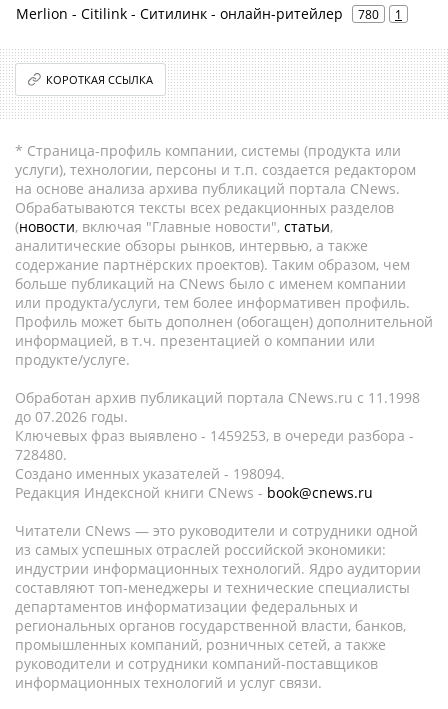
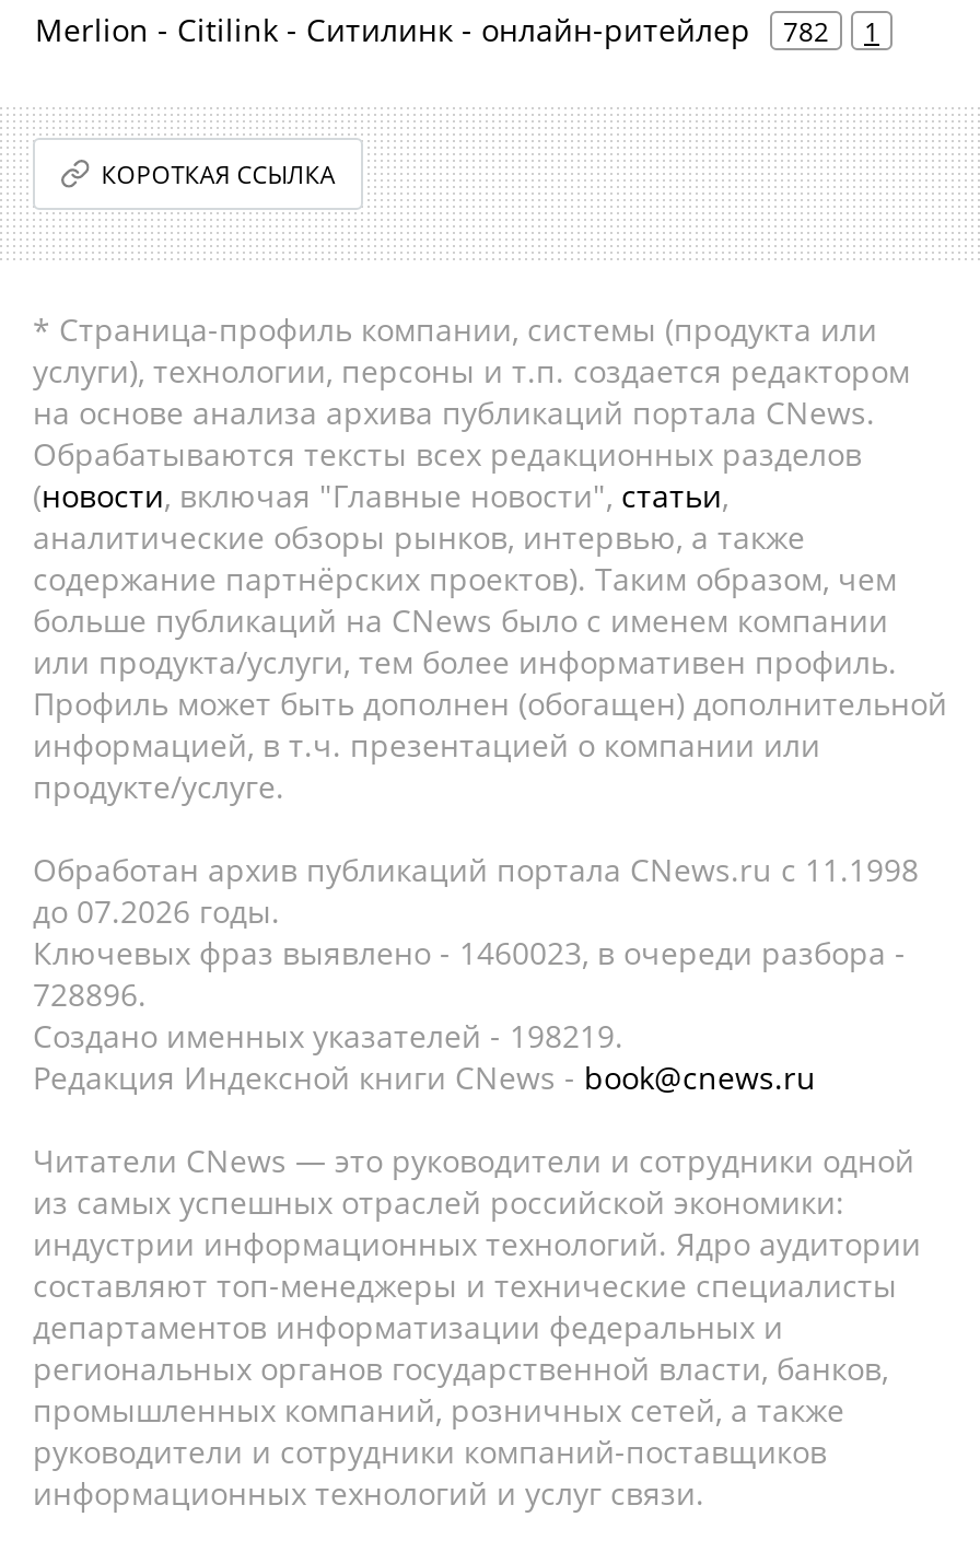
- Merlion - Citilink - Ситилинк - онлайн-ритейлер 780 1
+ Merlion - Citilink - Ситилинк - онлайн-ритейлер 782 1

- Ключевых фраз выявлено - 1459253, в очереди разбора -
+ Ключевых фраз выявлено - 1460023, в очереди разбора -

- 728480.
+ 728896.

- Создано именных указателей - 198094.
+ Создано именных указателей - 198219.
